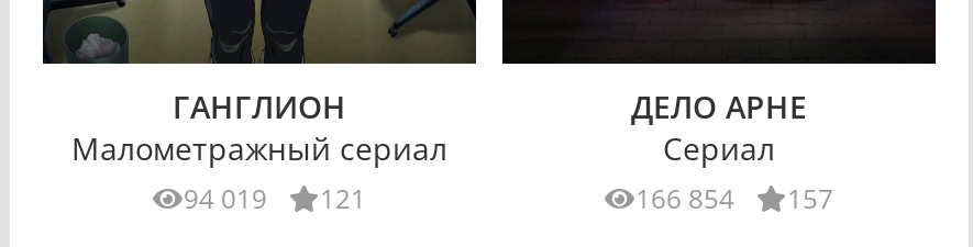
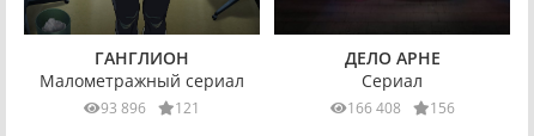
- 94 019 121
+ 93 896 121

- 166 854
+ 166 408

- 157
+ 156
